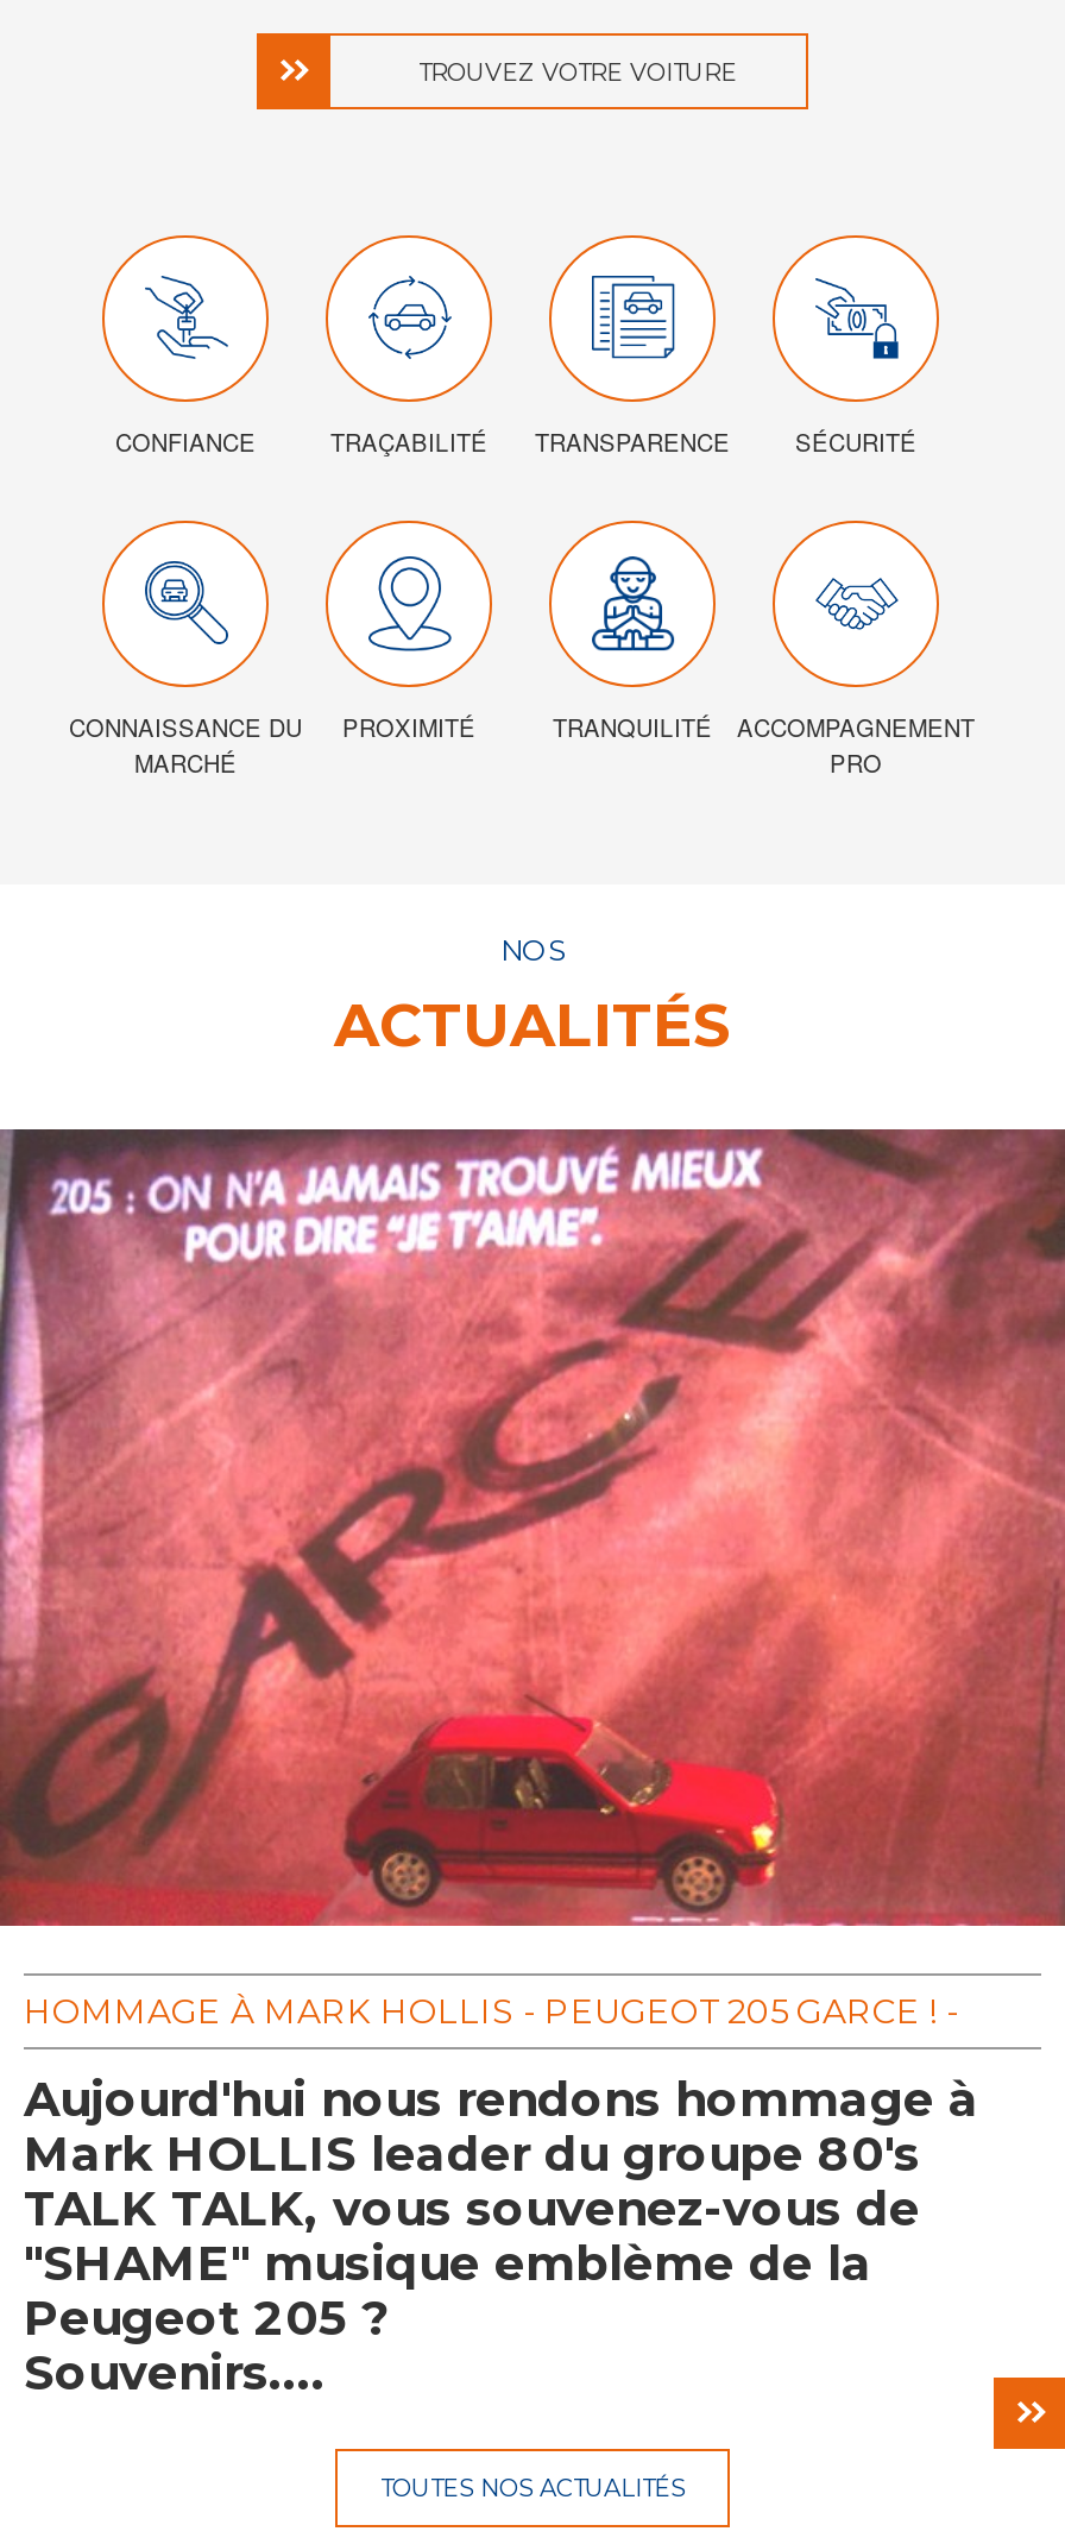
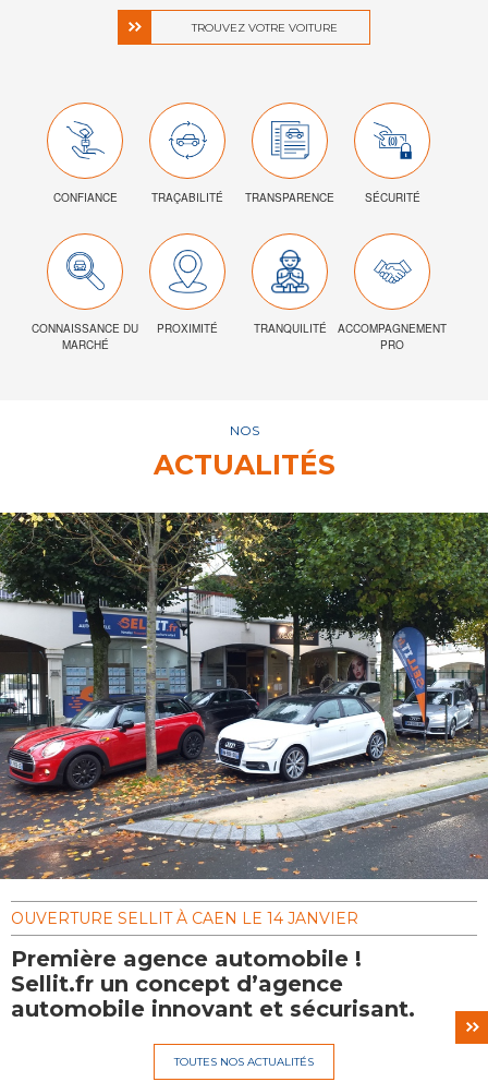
- [image]
- HOMMAGE À MARK HOLLIS - PEUGEOT 205 GARCE ! -
+ [image]
+ OUVERTURE SELLIT À CAEN LE 14 JANVIER

- Aujourd'hui nous rendons hommage à
- Mark HOLLIS leader du groupe 80's
- TALK TALK, vous souvenez-vous de
- "SHAME" musique emblème de la
- Peugeot 205 ?
- Souvenirs....
+ Première agence automobile !
+ Sellit.fr un concept d’agence
+ automobile innovant et sécurisant.
